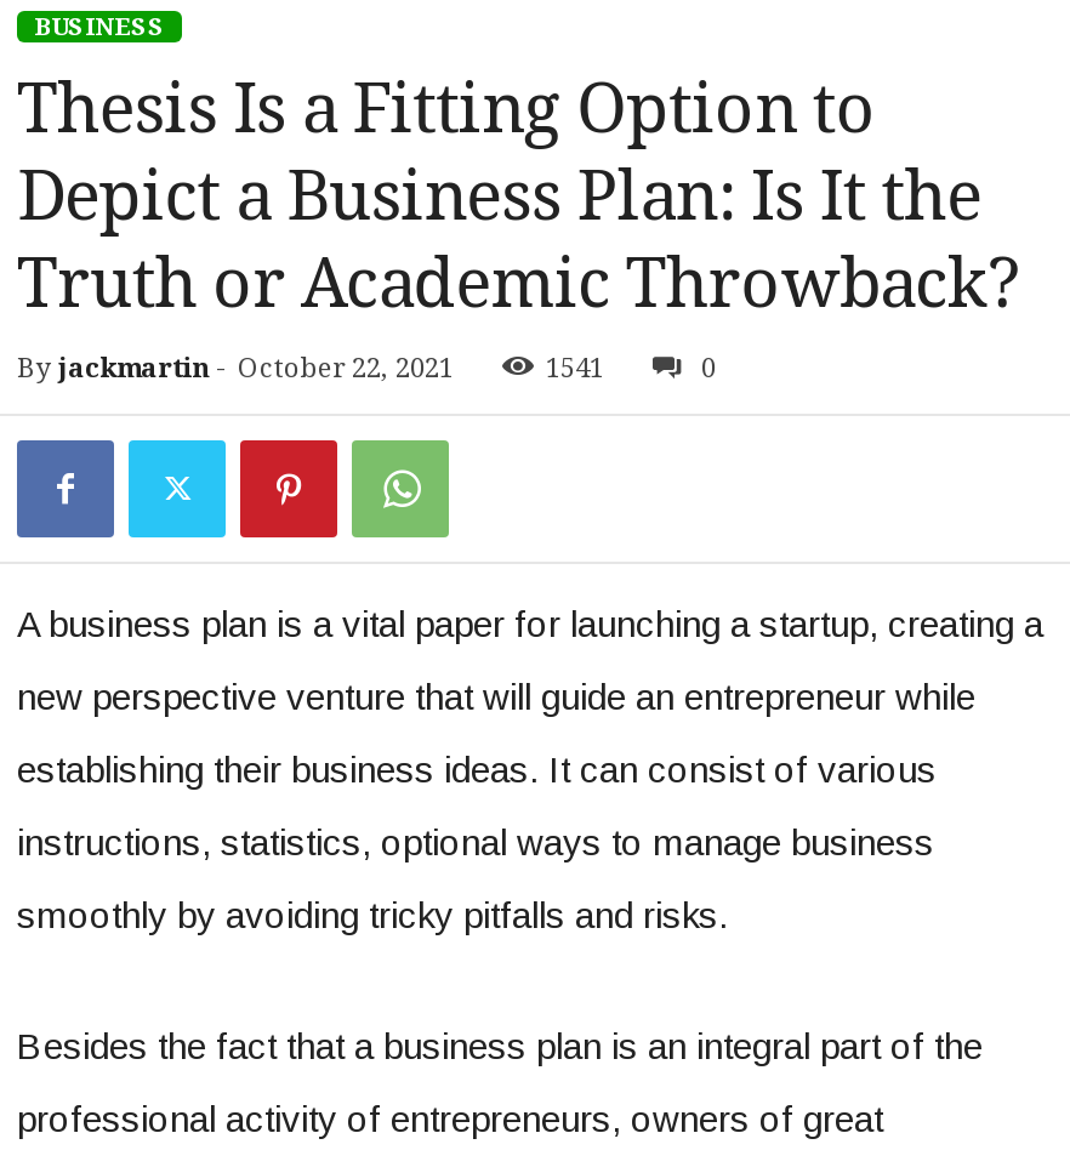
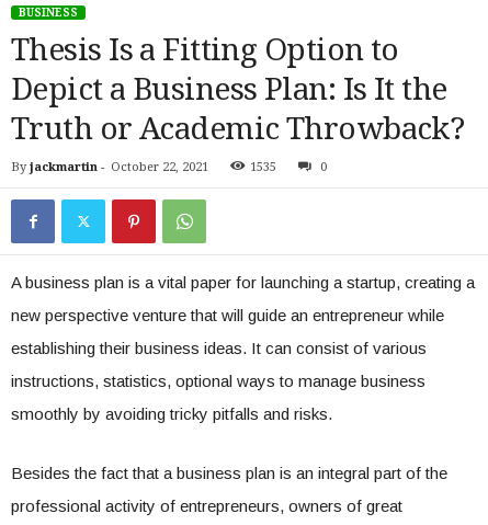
- 1541
+ 1535
